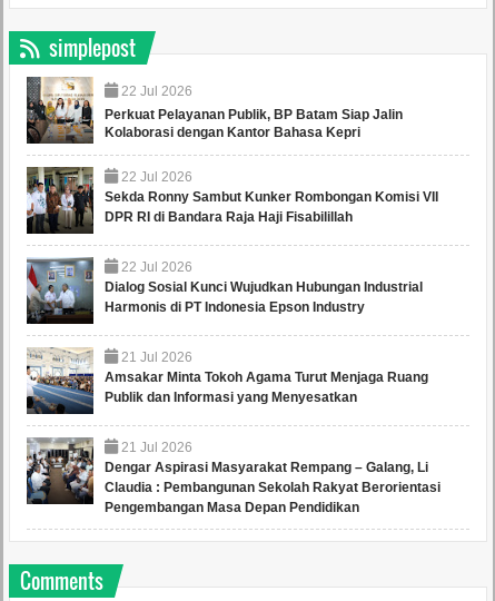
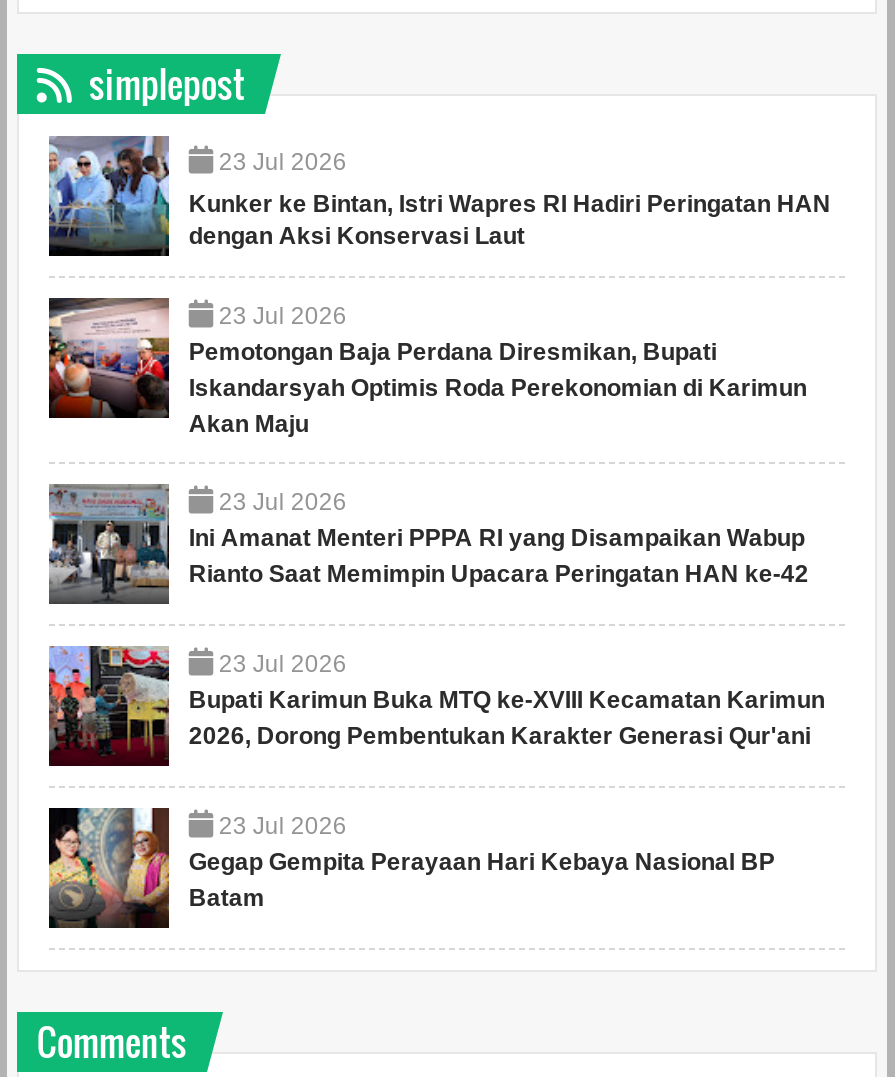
- [image]
- Perkuat Pelayanan Publik, BP Batam Siap Jalin
- Kolaborasi dengan Kantor Bahasa Kepri
+ [image]
+ Kunker ke Bintan, Istri Wapres RI Hadiri Peringatan HAN
+ dengan Aksi Konservasi Laut

- 22 Jul 2026
+ 23 Jul 2026

- [image]
- 22 Jul 2026
- Sekda Ronny Sambut Kunker Rombongan Komisi VII
- DPR RI di Bandara Raja Haji Fisabilillah
+ [image]
+ 23 Jul 2026
+ Pemotongan Baja Perdana Diresmikan, Bupati
+ Iskandarsyah Optimis Roda Perekonomian di Karimun
+ Akan Maju

- [image]
- 22 Jul 2026
- Dialog Sosial Kunci Wujudkan Hubungan Industrial
- Harmonis di PT Indonesia Epson Industry
+ [image]
+ 23 Jul 2026
+ Ini Amanat Menteri PPPA RI yang Disampaikan Wabup
+ Rianto Saat Memimpin Upacara Peringatan HAN ke-42

- [image]
- 21 Jul 2026
- Amsakar Minta Tokoh Agama Turut Menjaga Ruang
- Publik dan Informasi yang Menyesatkan
+ [image]
+ 23 Jul 2026
+ Bupati Karimun Buka MTQ ke-XVIII Kecamatan Karimun
+ 2026, Dorong Pembentukan Karakter Generasi Qur'ani

- [image]
- 21 Jul 2026
- Dengar Aspirasi Masyarakat Rempang – Galang, Li
- Claudia : Pembangunan Sekolah Rakyat Berorientasi
- Pengembangan Masa Depan Pendidikan
+ [image]
+ 23 Jul 2026
+ Gegap Gempita Perayaan Hari Kebaya Nasional BP
+ Batam
